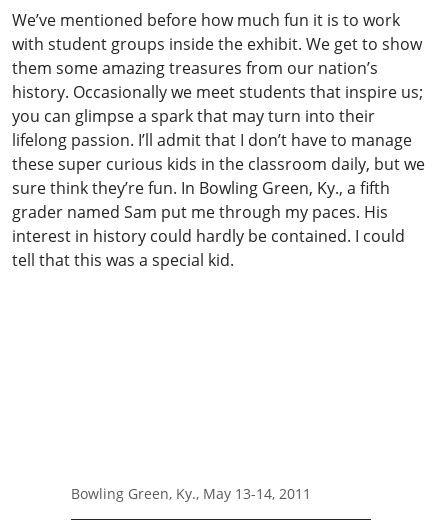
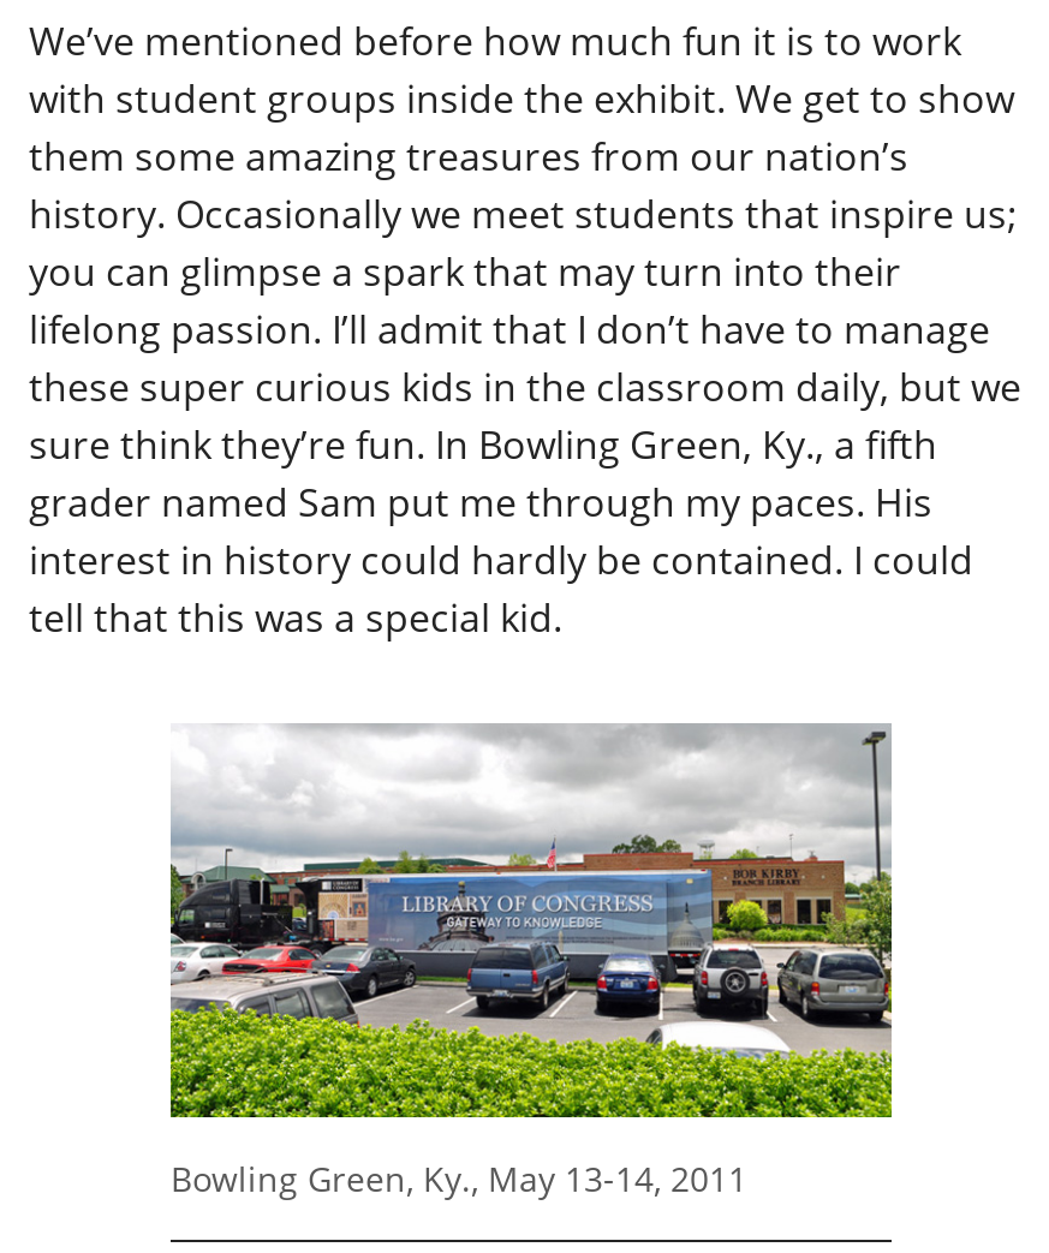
+ [image]
